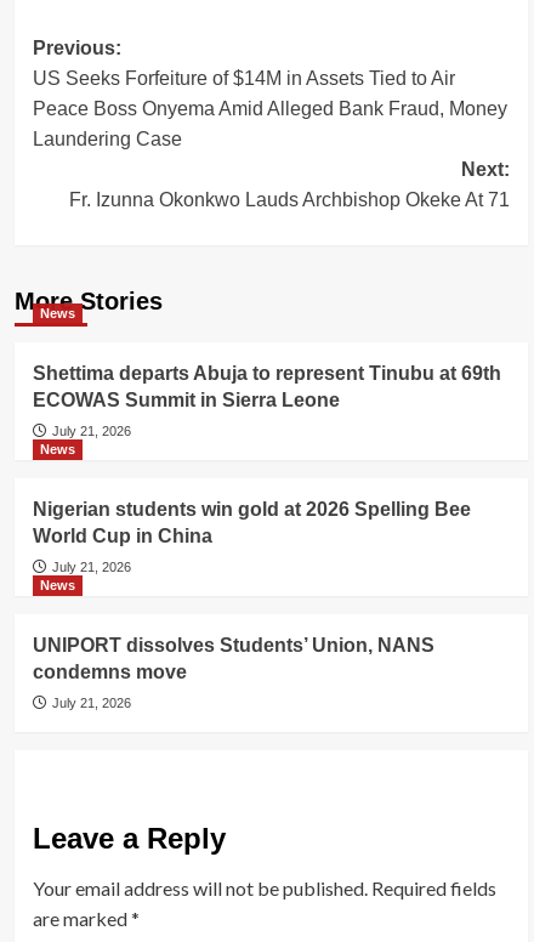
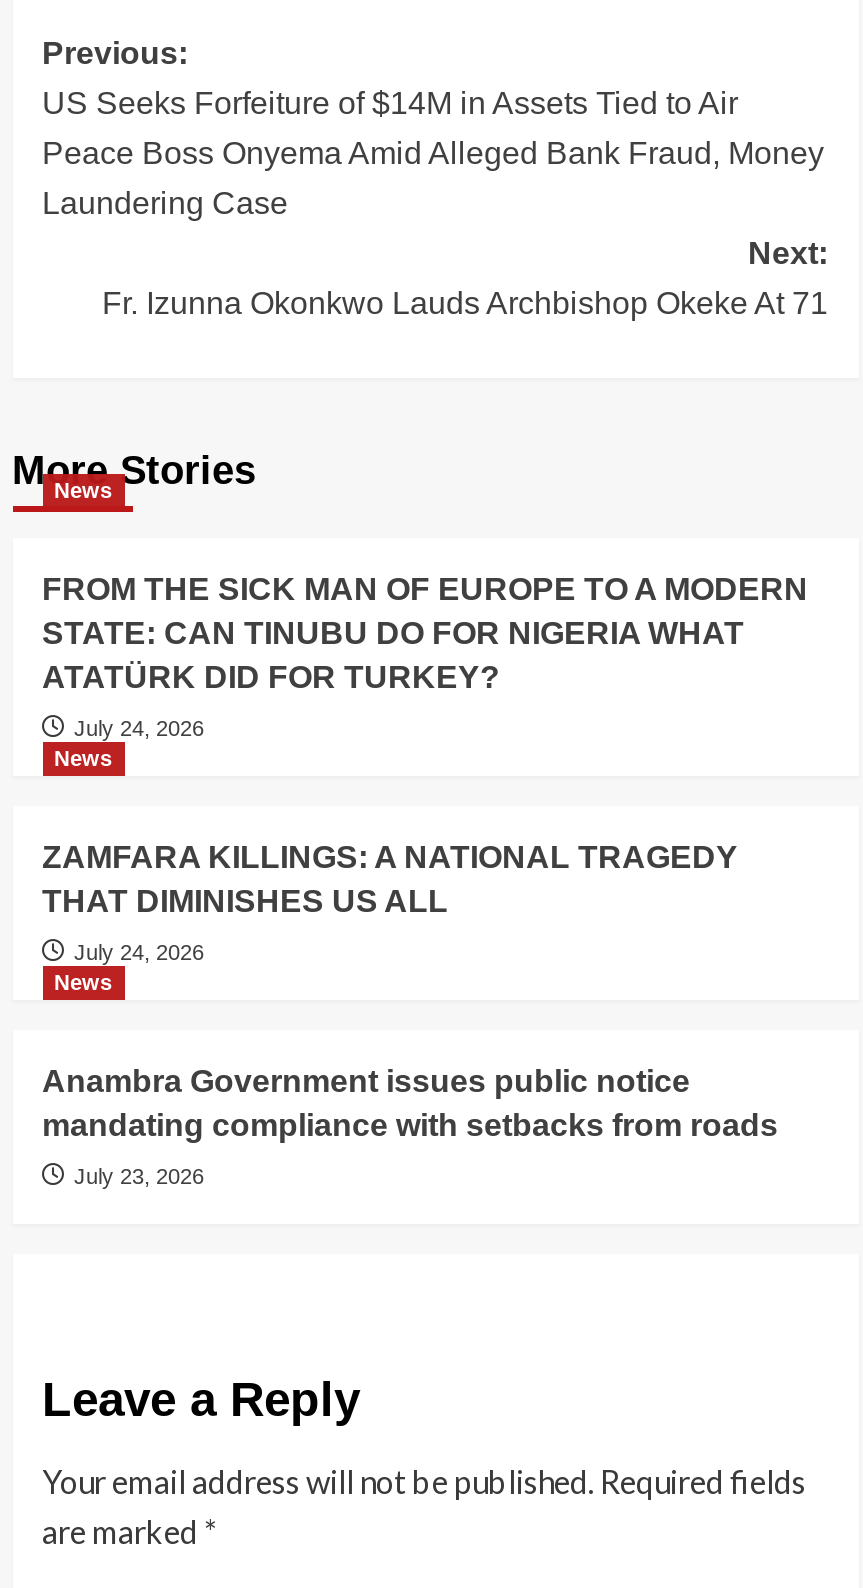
- Shettima departs Abuja to represent Tinubu at 69th
- ECOWAS Summit in Sierra Leone
+ FROM THE SICK MAN OF EUROPE TO A MODERN
+ STATE: CAN TINUBU DO FOR NIGERIA WHAT
+ ATATÜRK DID FOR TURKEY?

- July 21, 2026
+ July 24, 2026

- Nigerian students win gold at 2026 Spelling Bee
- World Cup in China
+ ZAMFARA KILLINGS: A NATIONAL TRAGEDY
+ THAT DIMINISHES US ALL

- July 21, 2026
+ July 24, 2026

- UNIPORT dissolves Students’ Union, NANS
- condemns move
+ Anambra Government issues public notice
+ mandating compliance with setbacks from roads

- July 21, 2026
+ July 23, 2026
